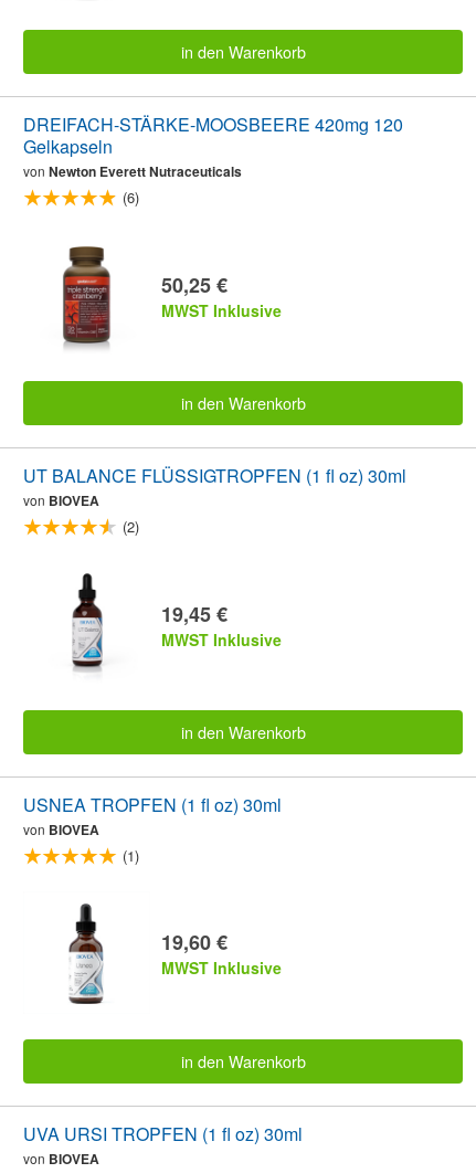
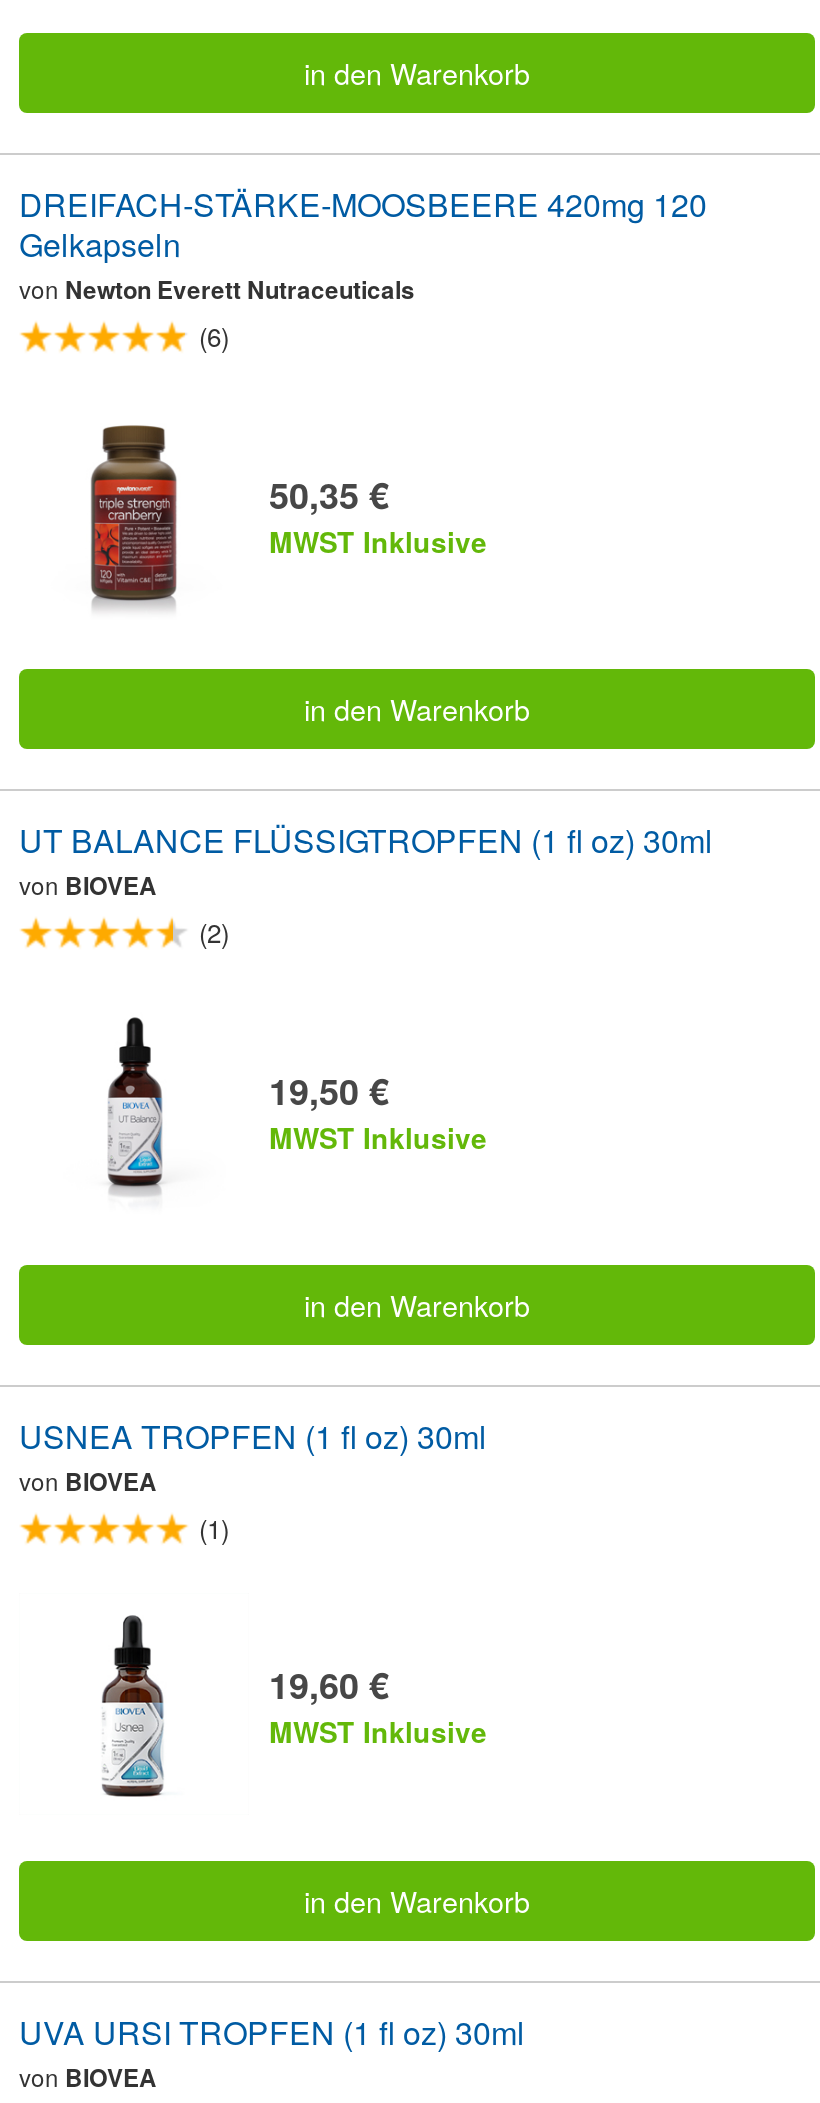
- 50,25 €
+ 50,35 €

- 19,45 €
+ 19,50 €
